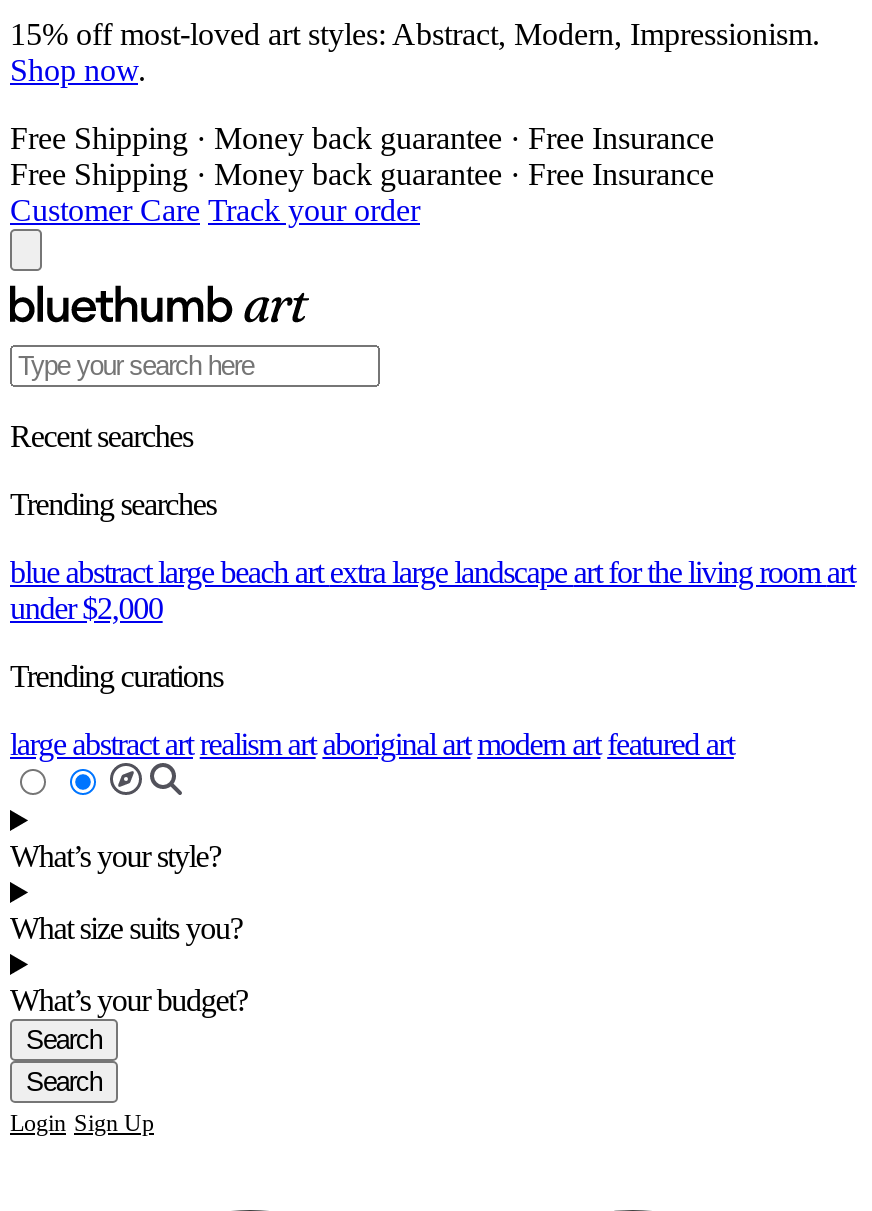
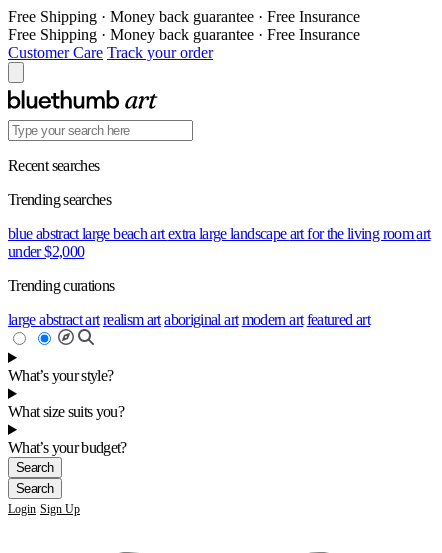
- 15% off most-loved art styles: Abstract, Modern, Impressionism.
- Shop now.
